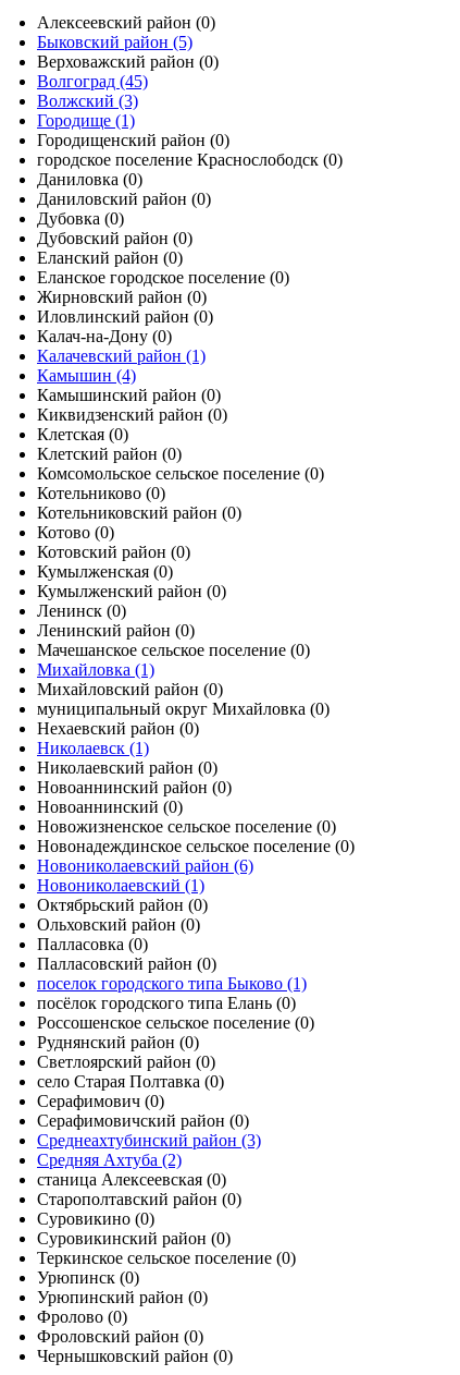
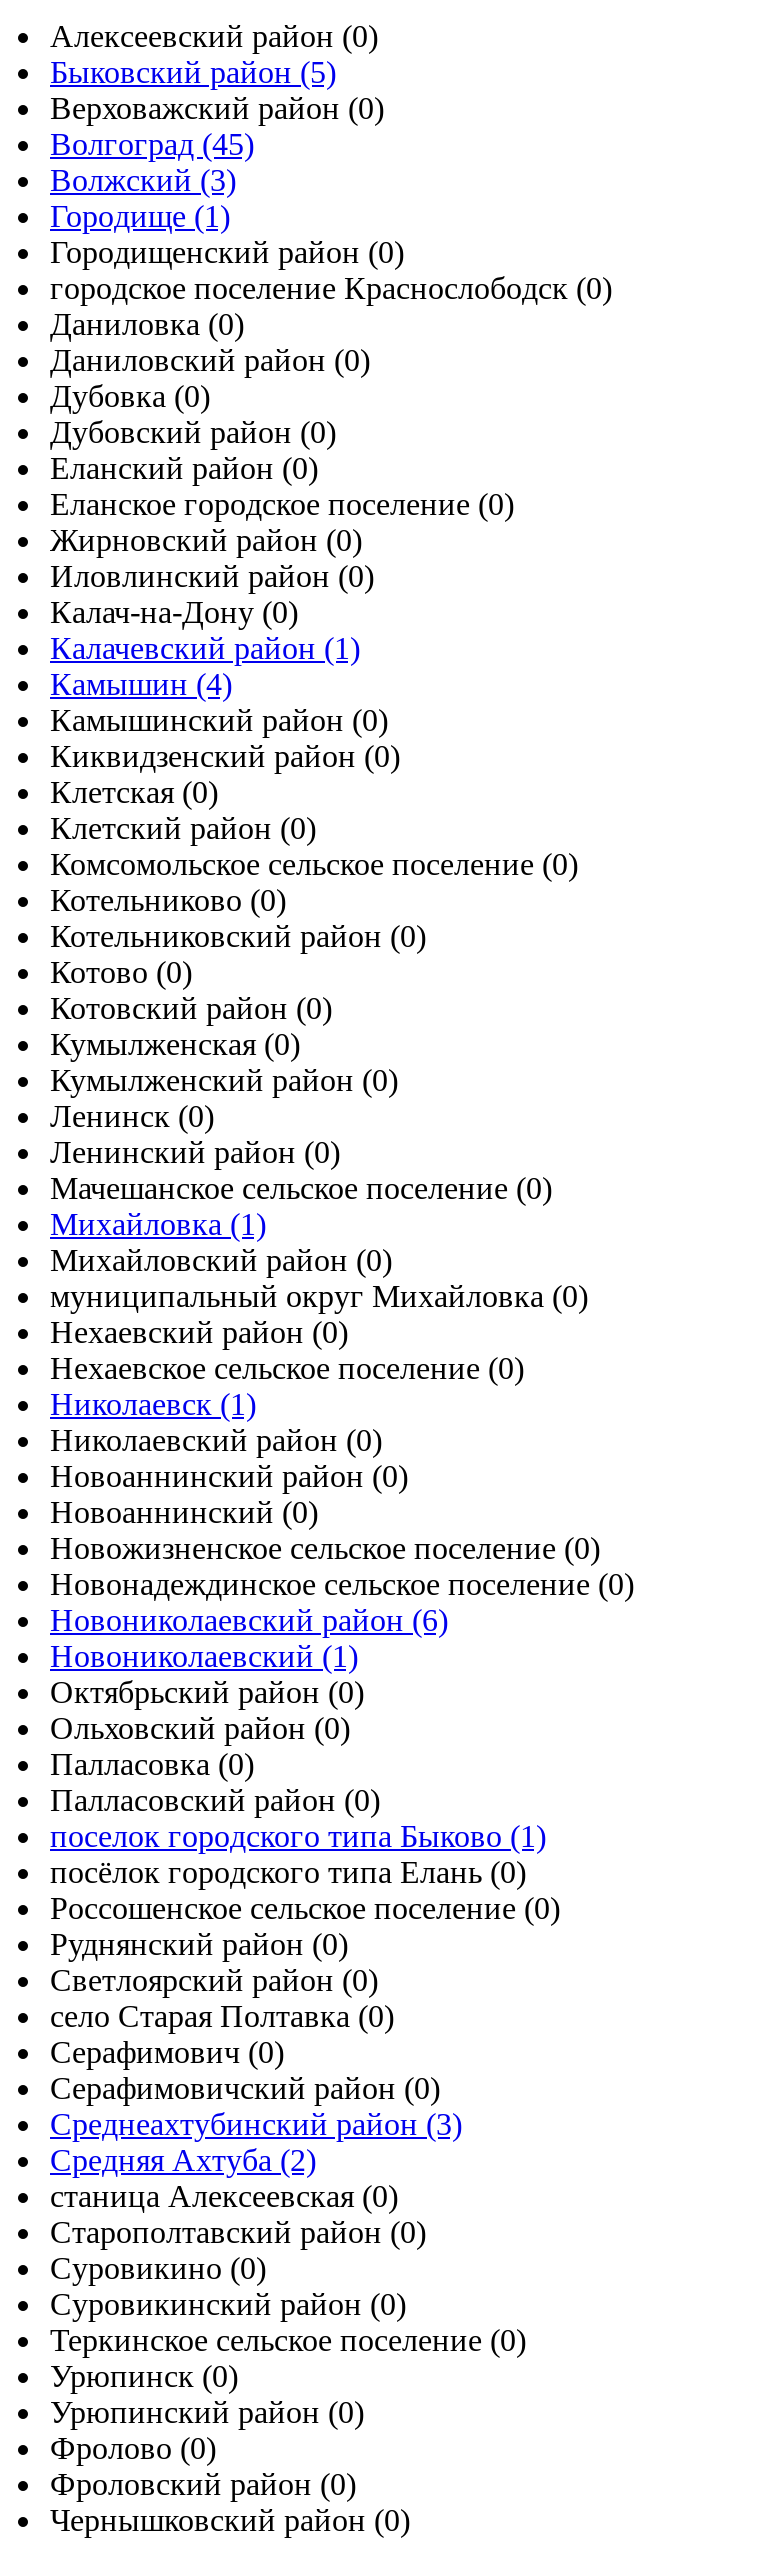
+ Нехаевское сельское поселение (0)
